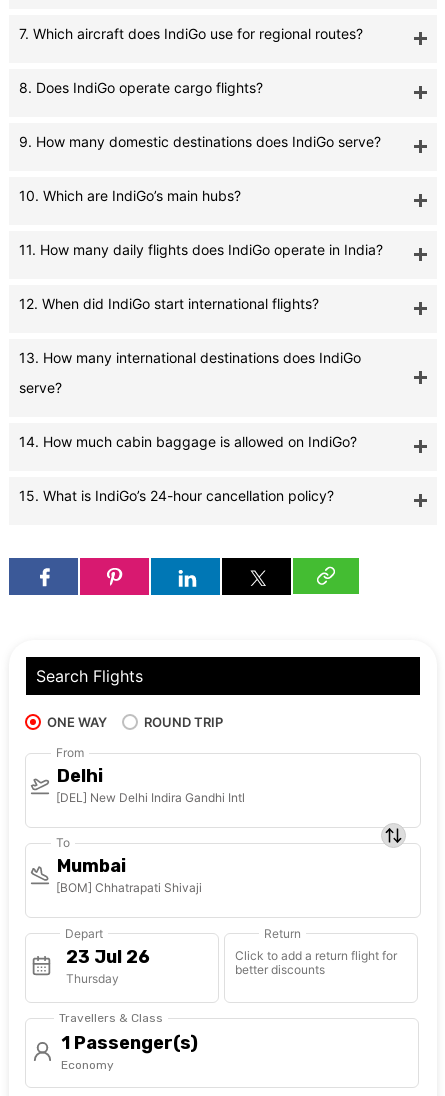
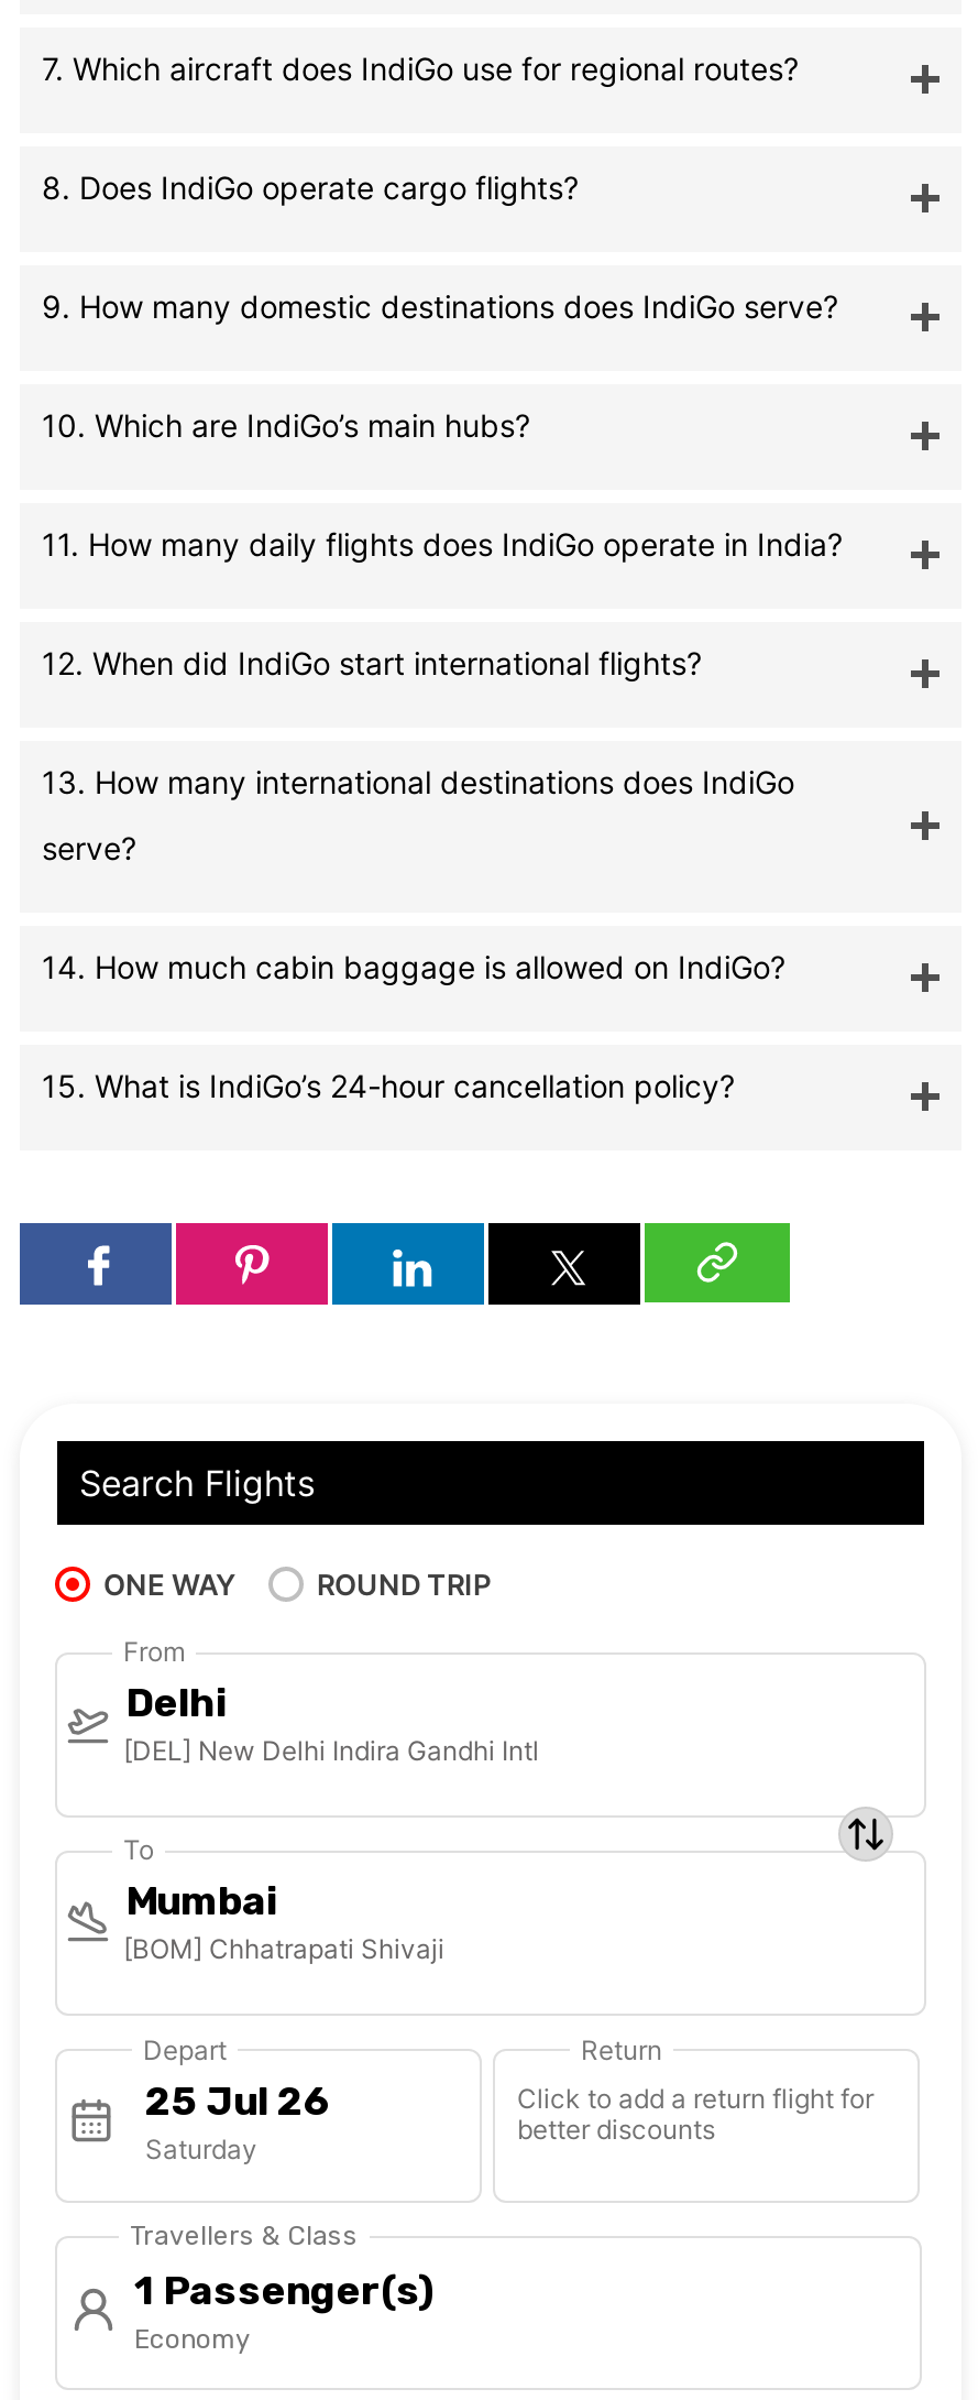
- Thursday
+ Saturday
